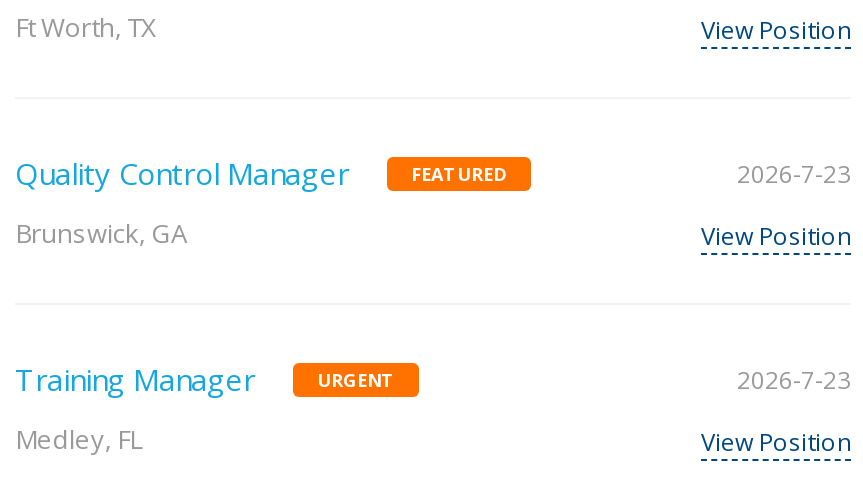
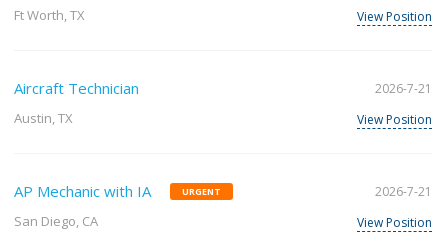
- Quality Control Manager
- FEATURED
+ Aircraft Technician

- 2026-7-23
+ 2026-7-21

- Brunswick, GA
+ Austin, TX

- Training Manager
+ AP Mechanic with IA

- 2026-7-23
+ 2026-7-21

- Medley, FL
+ San Diego, CA
